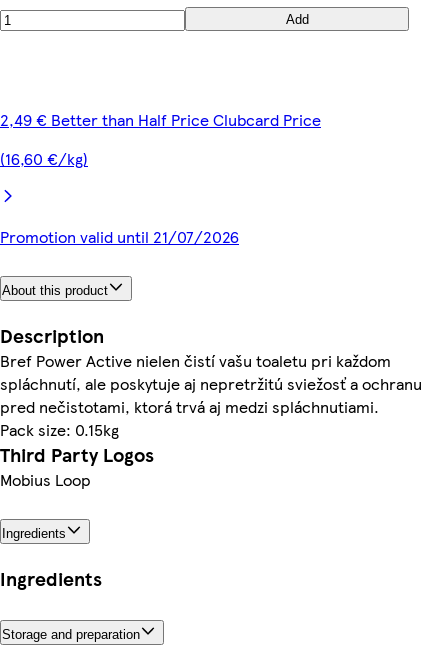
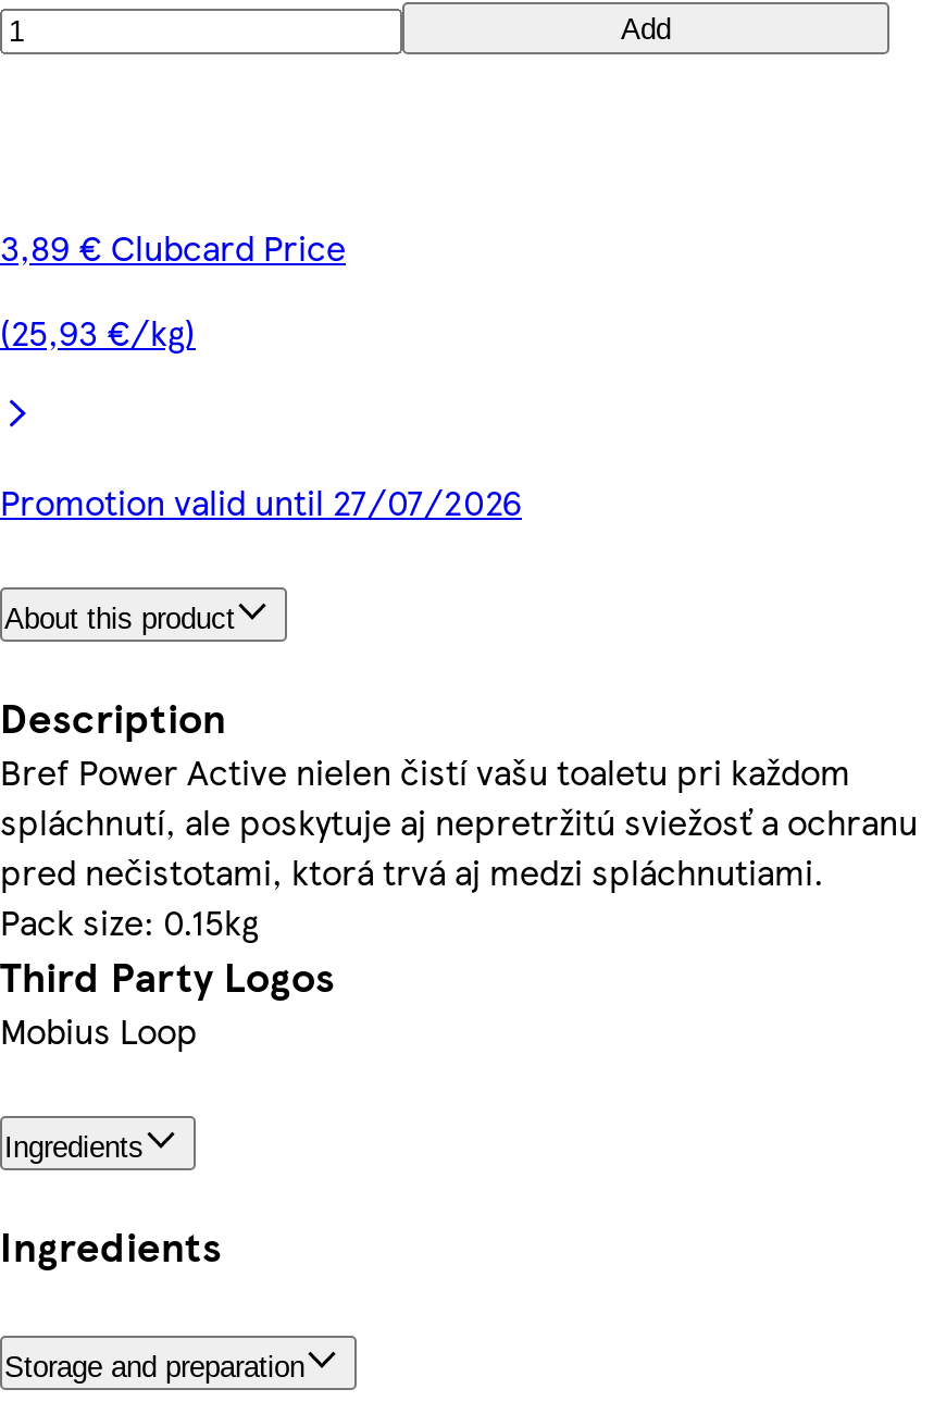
- 2,49 € Better than Half Price Clubcard Price
+ 3,89 € Clubcard Price

- (16,60 €/kg)
+ (25,93 €/kg)

- Promotion valid until 21/07/2026
+ Promotion valid until 27/07/2026
